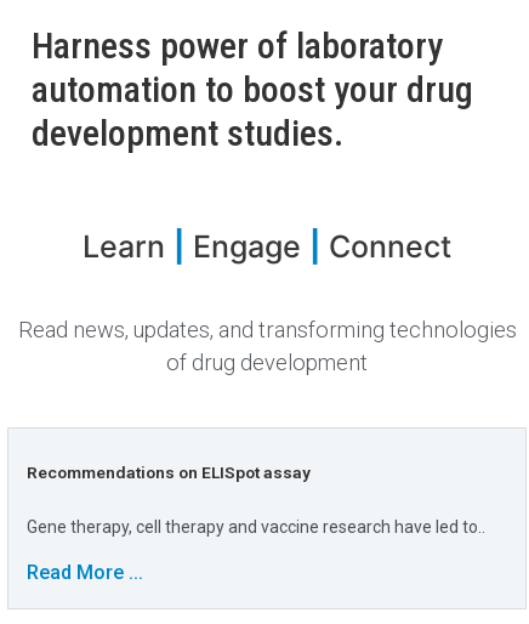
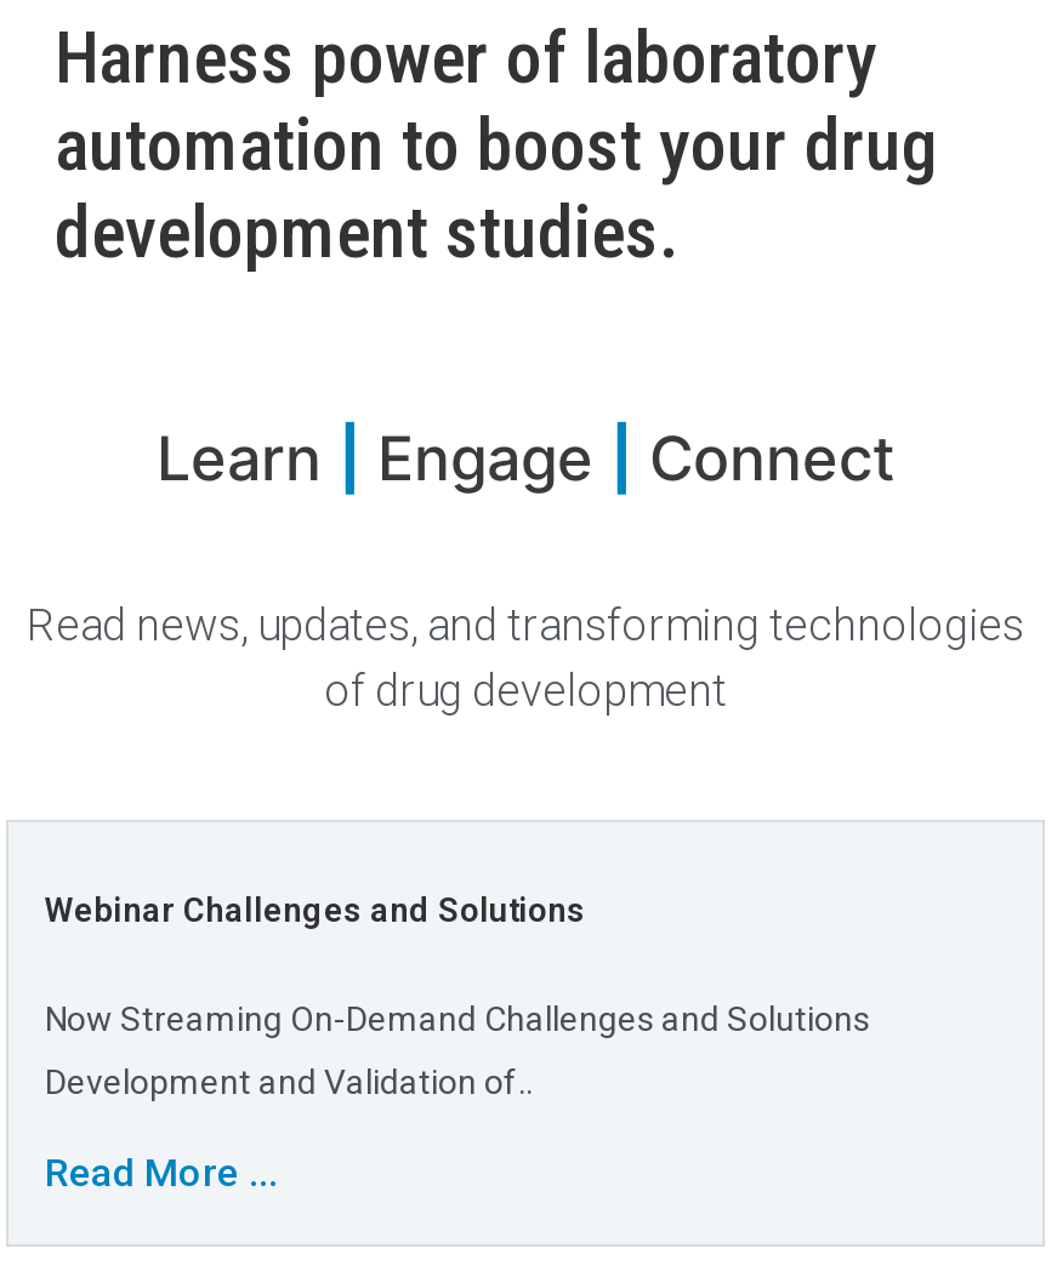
- Recommendations on ELISpot assay
- Gene therapy, cell therapy and vaccine research have led to..
+ Webinar Challenges and Solutions
+ Now Streaming On-Demand Challenges and Solutions
+ Development and Validation of..
